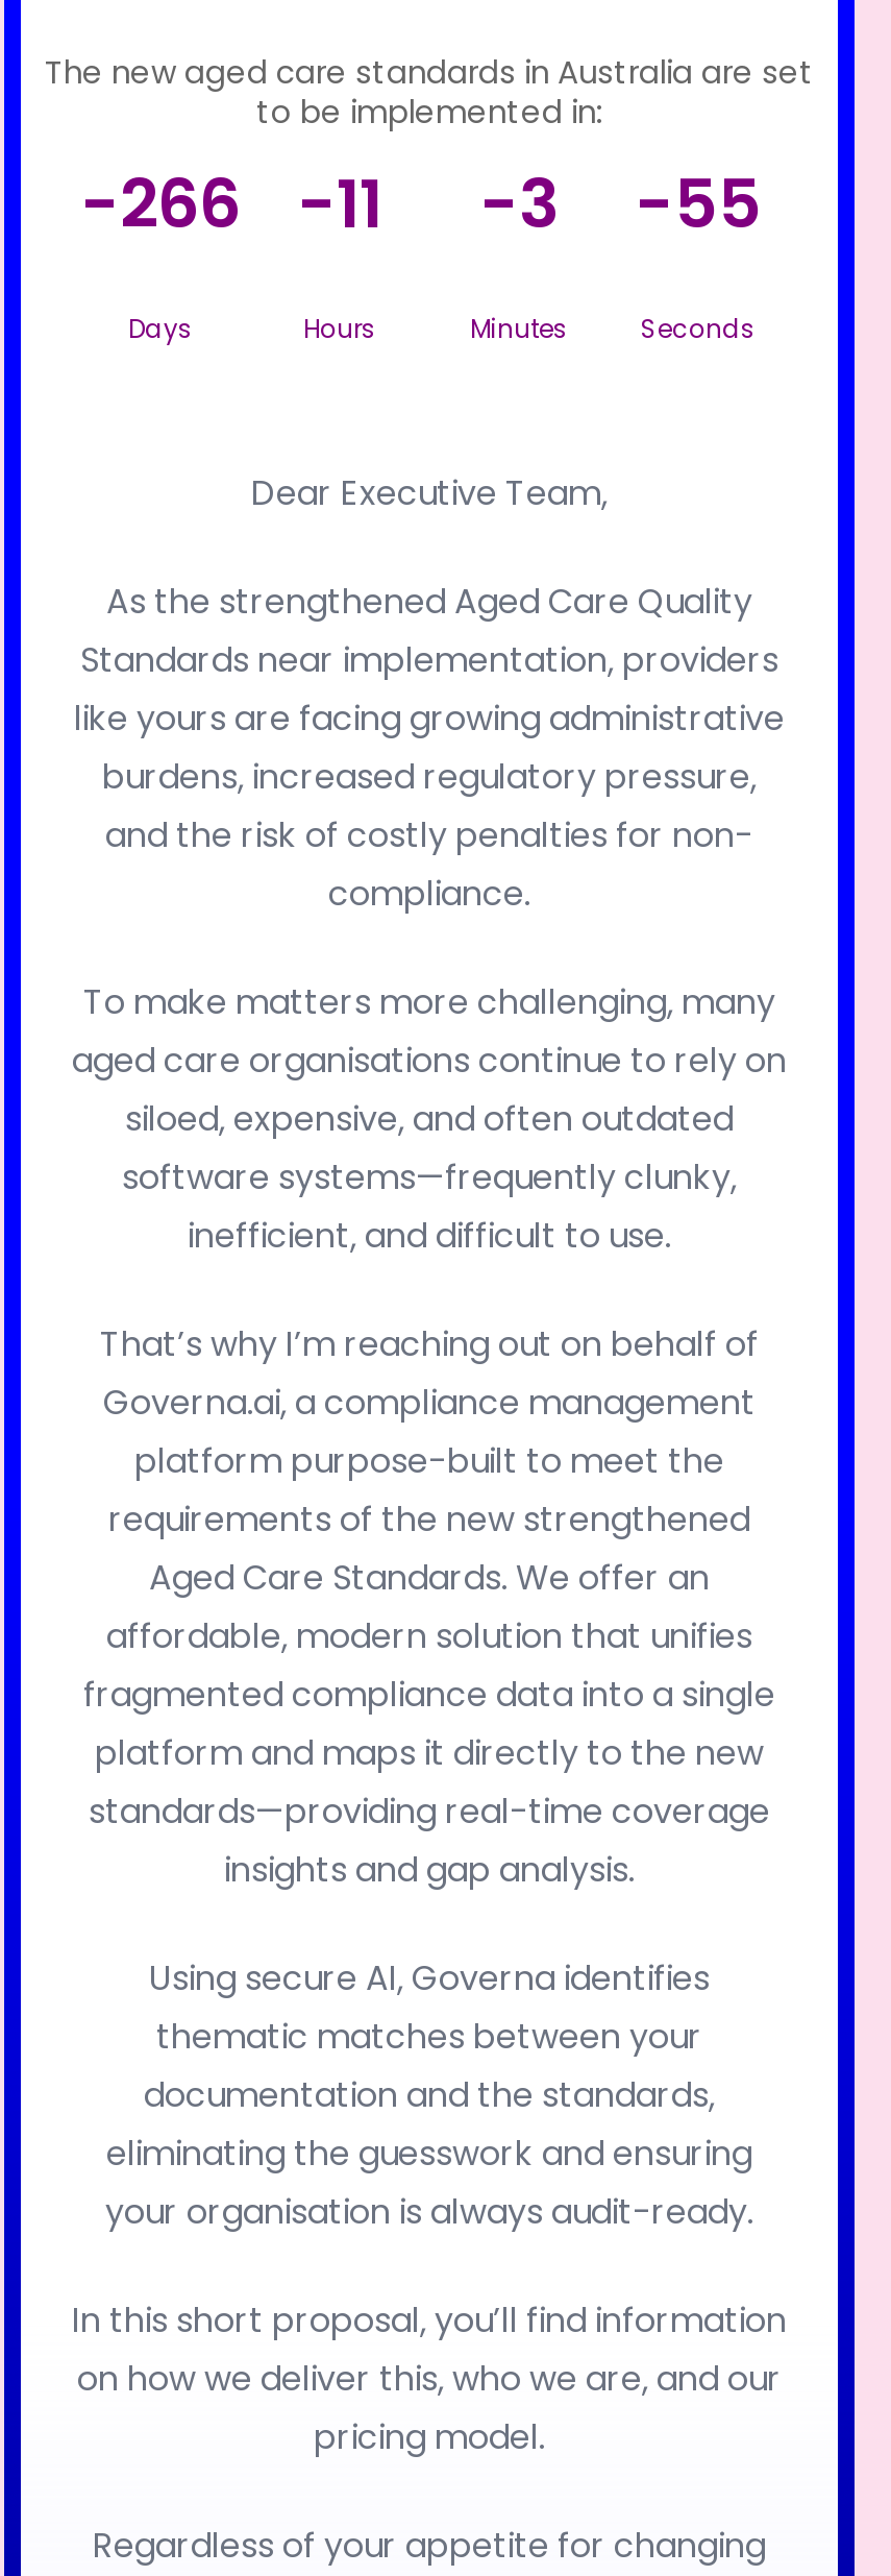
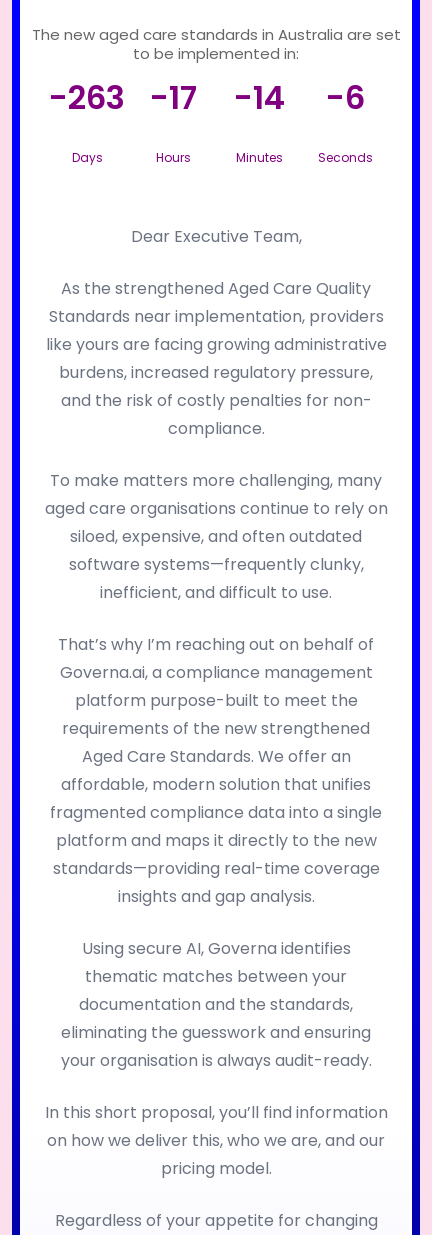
- -266
+ -263

- -11
+ -17

- -3
+ -14

- -55
+ -6
